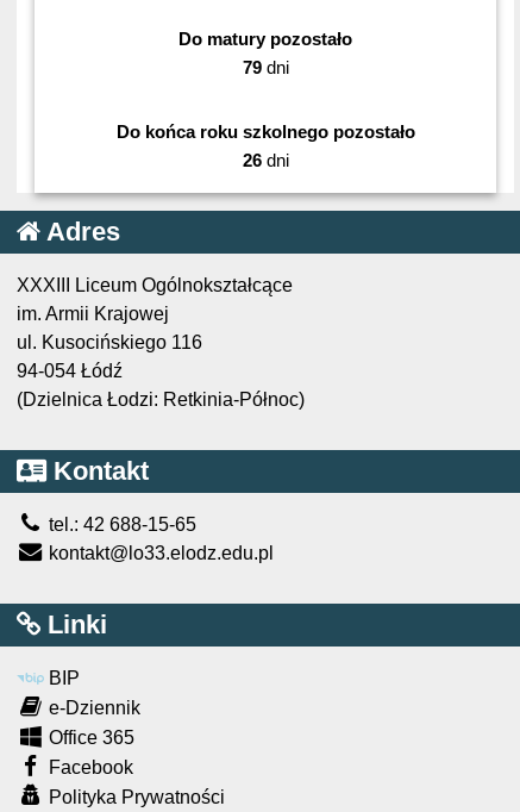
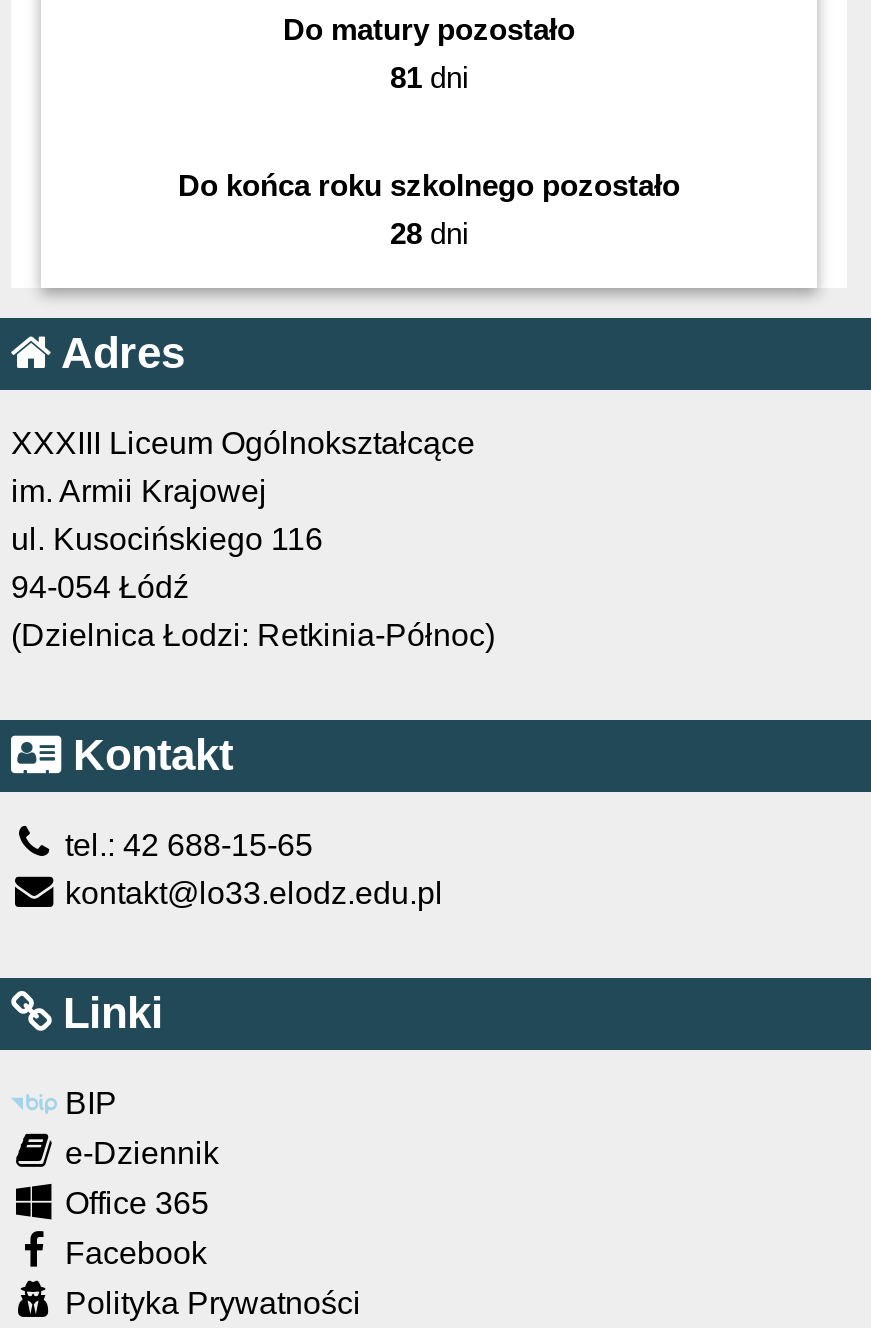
- 79 dni
+ 81 dni

- 26 dni
+ 28 dni
